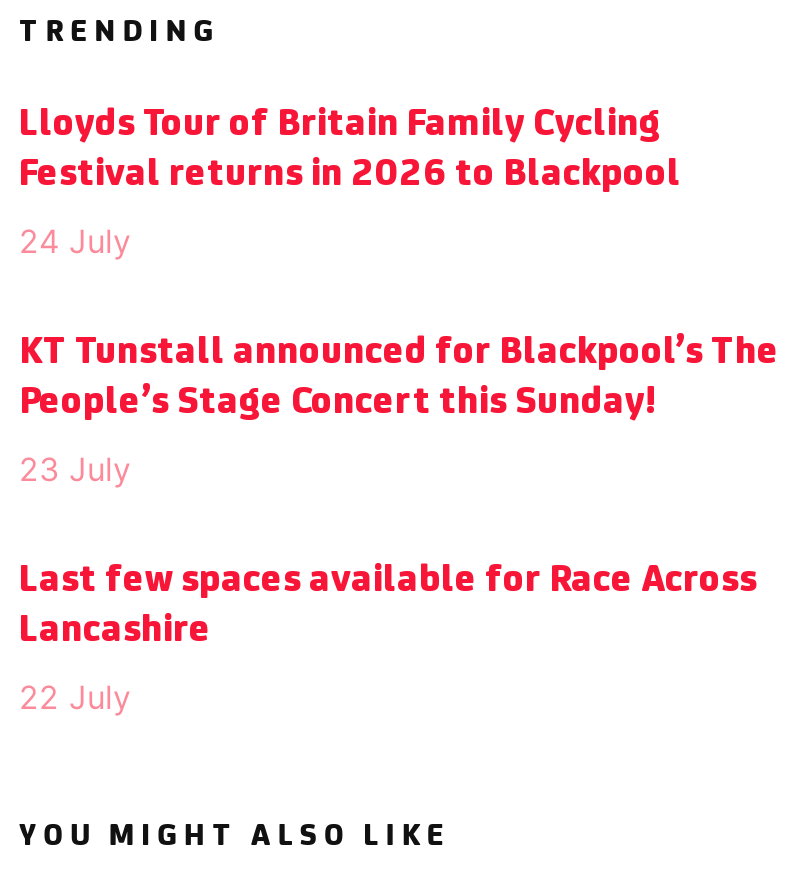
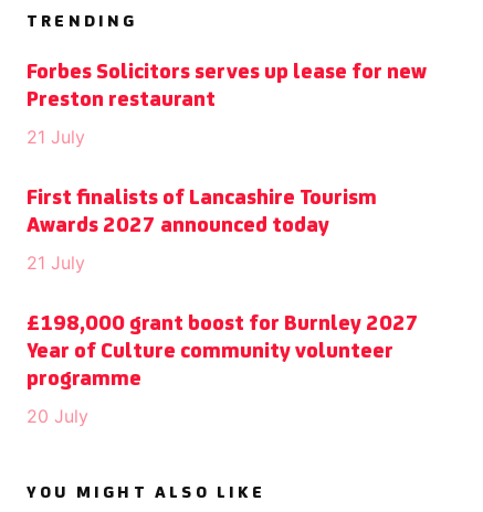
- Lloyds Tour of Britain Family Cycling
- Festival returns in 2026 to Blackpool
+ Forbes Solicitors serves up lease for new
+ Preston restaurant

- 24 July
+ 21 July

- KT Tunstall announced for Blackpool’s The
- People’s Stage Concert this Sunday!
+ First finalists of Lancashire Tourism
+ Awards 2027 announced today

- 23 July
+ 21 July

- Last few spaces available for Race Across
- Lancashire
+ £198,000 grant boost for Burnley 2027
+ Year of Culture community volunteer
+ programme

- 22 July
+ 20 July
